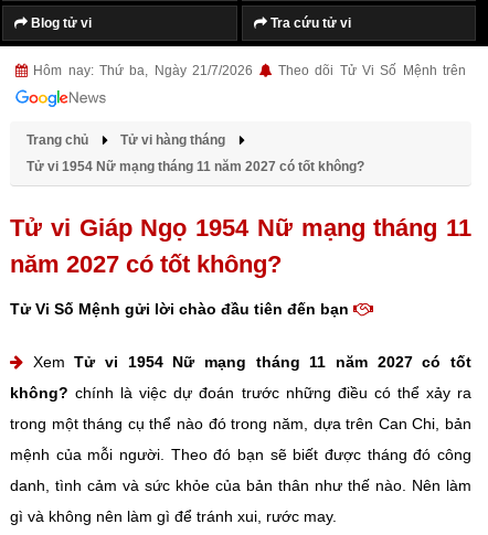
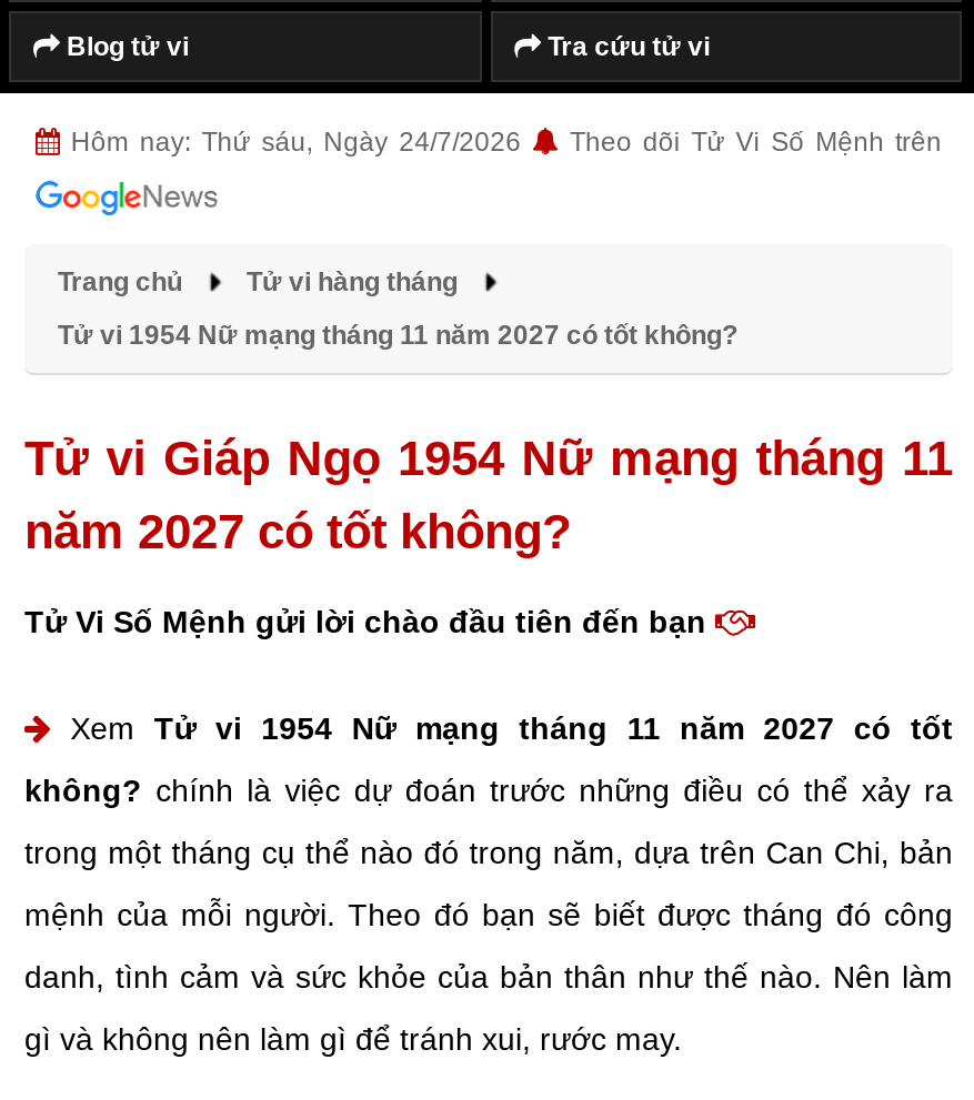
- Hôm nay: Thứ ba, Ngày 21/7/2026
+ Hôm nay: Thứ sáu, Ngày 24/7/2026
